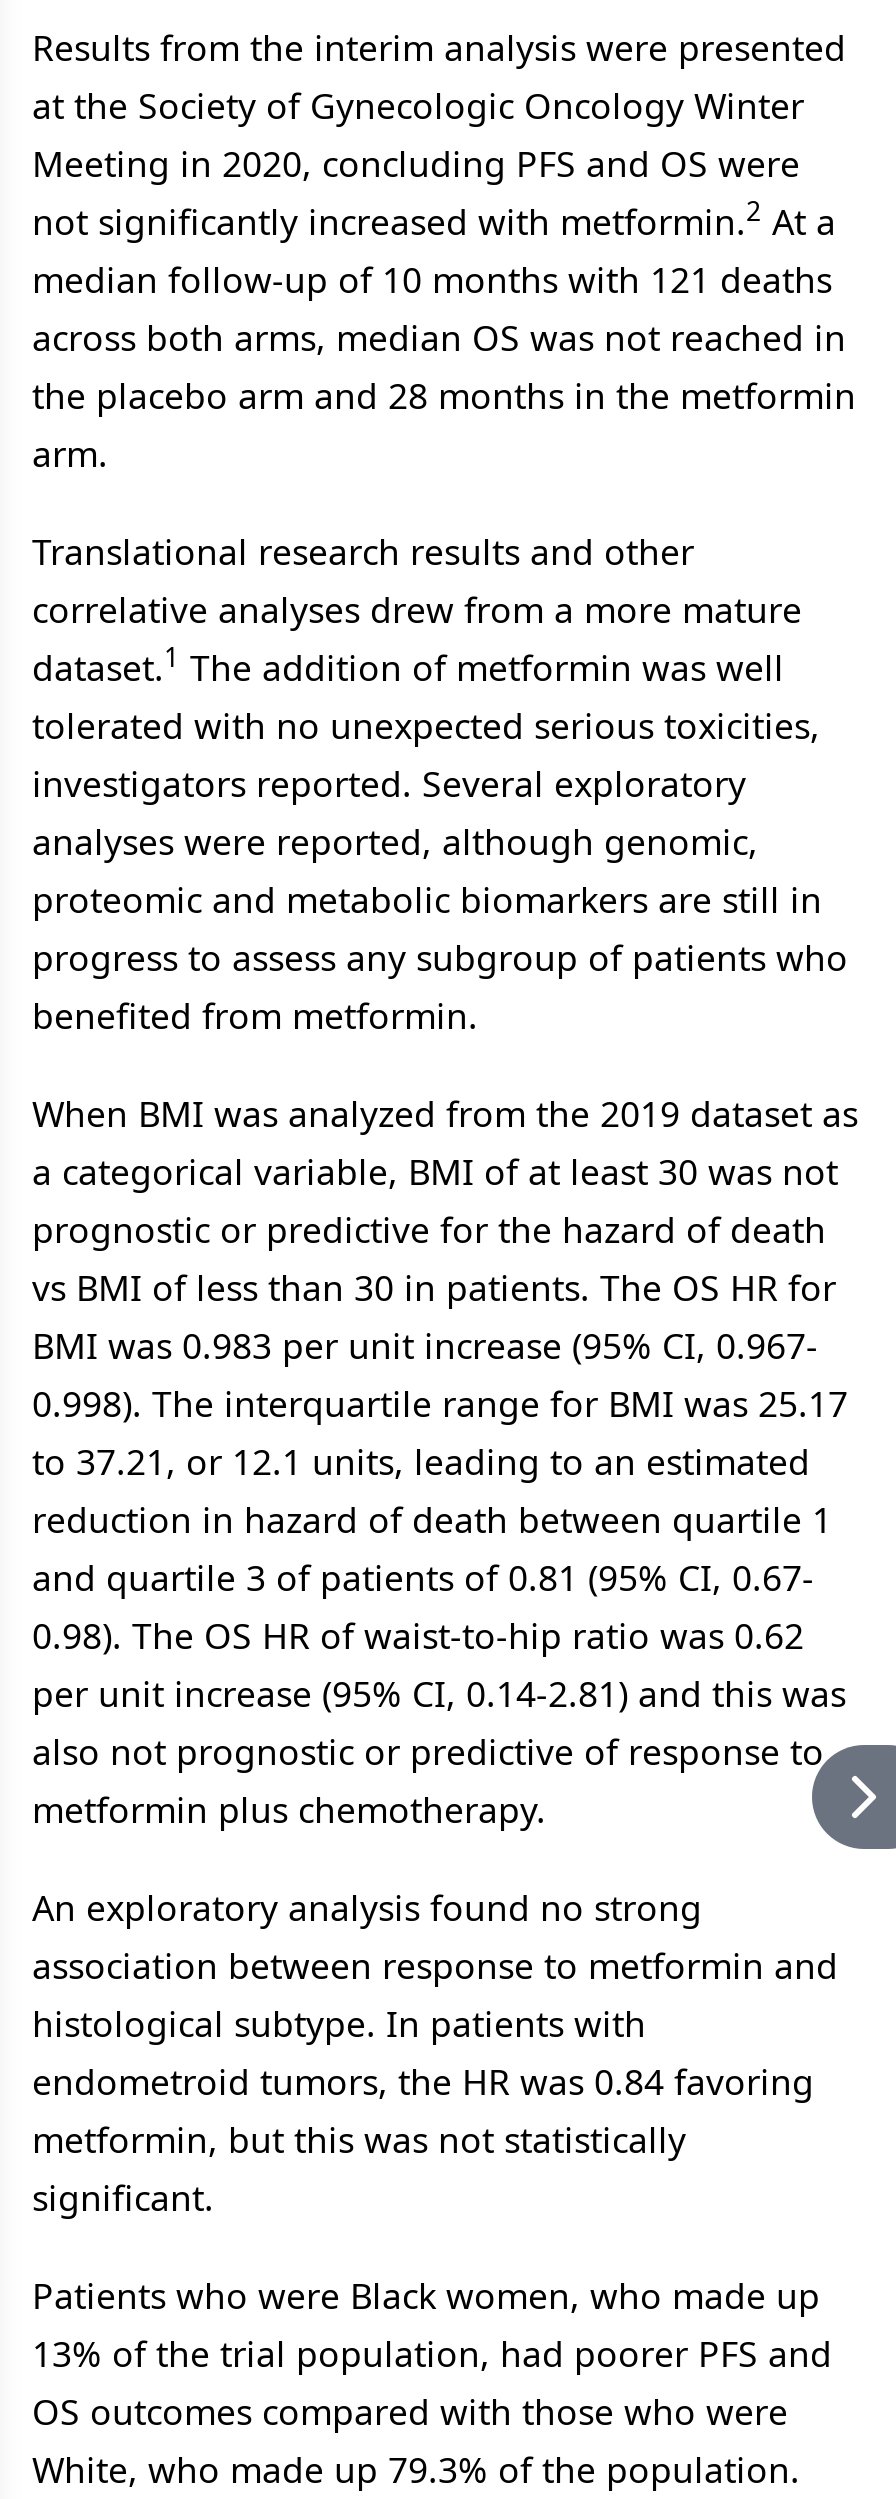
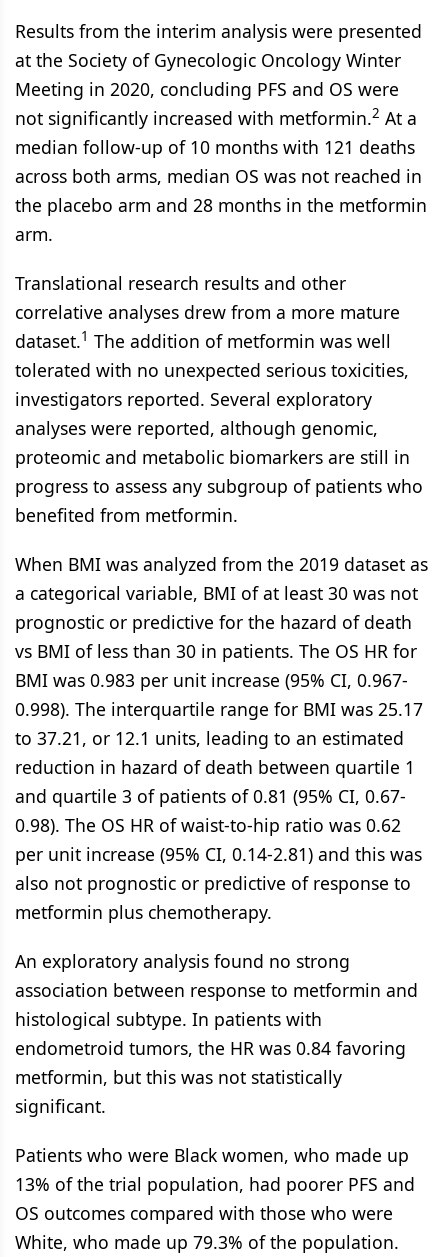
- [image]
